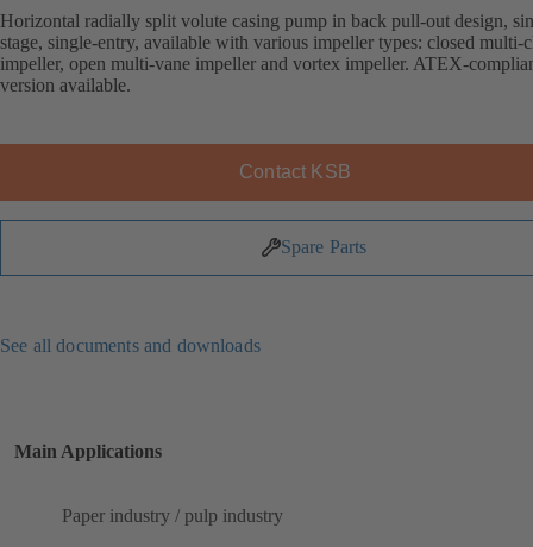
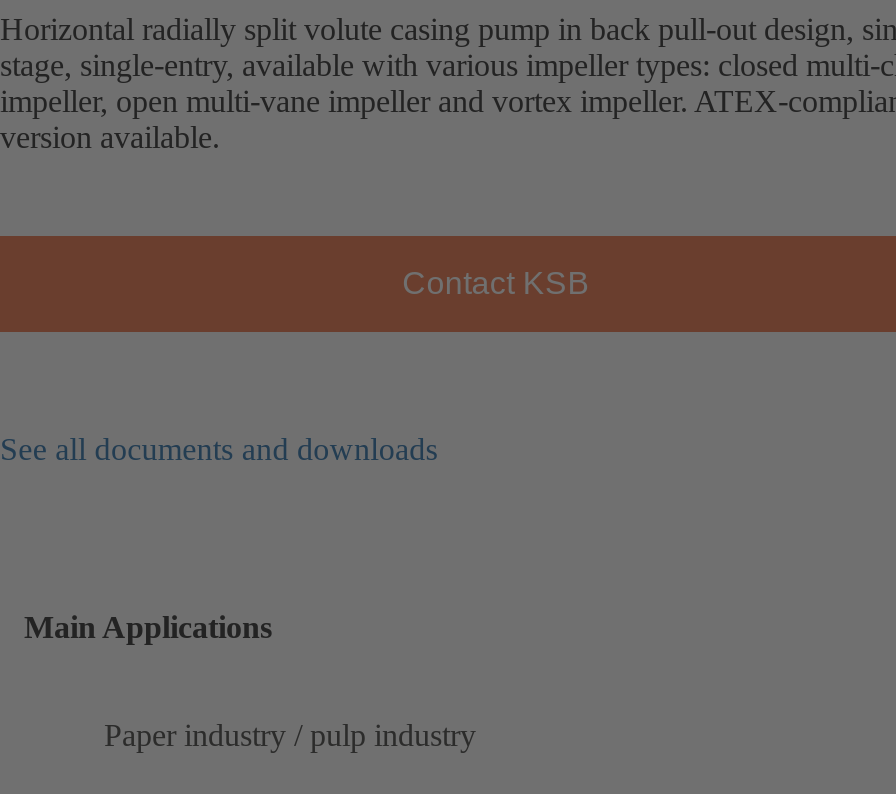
- Spare Parts
